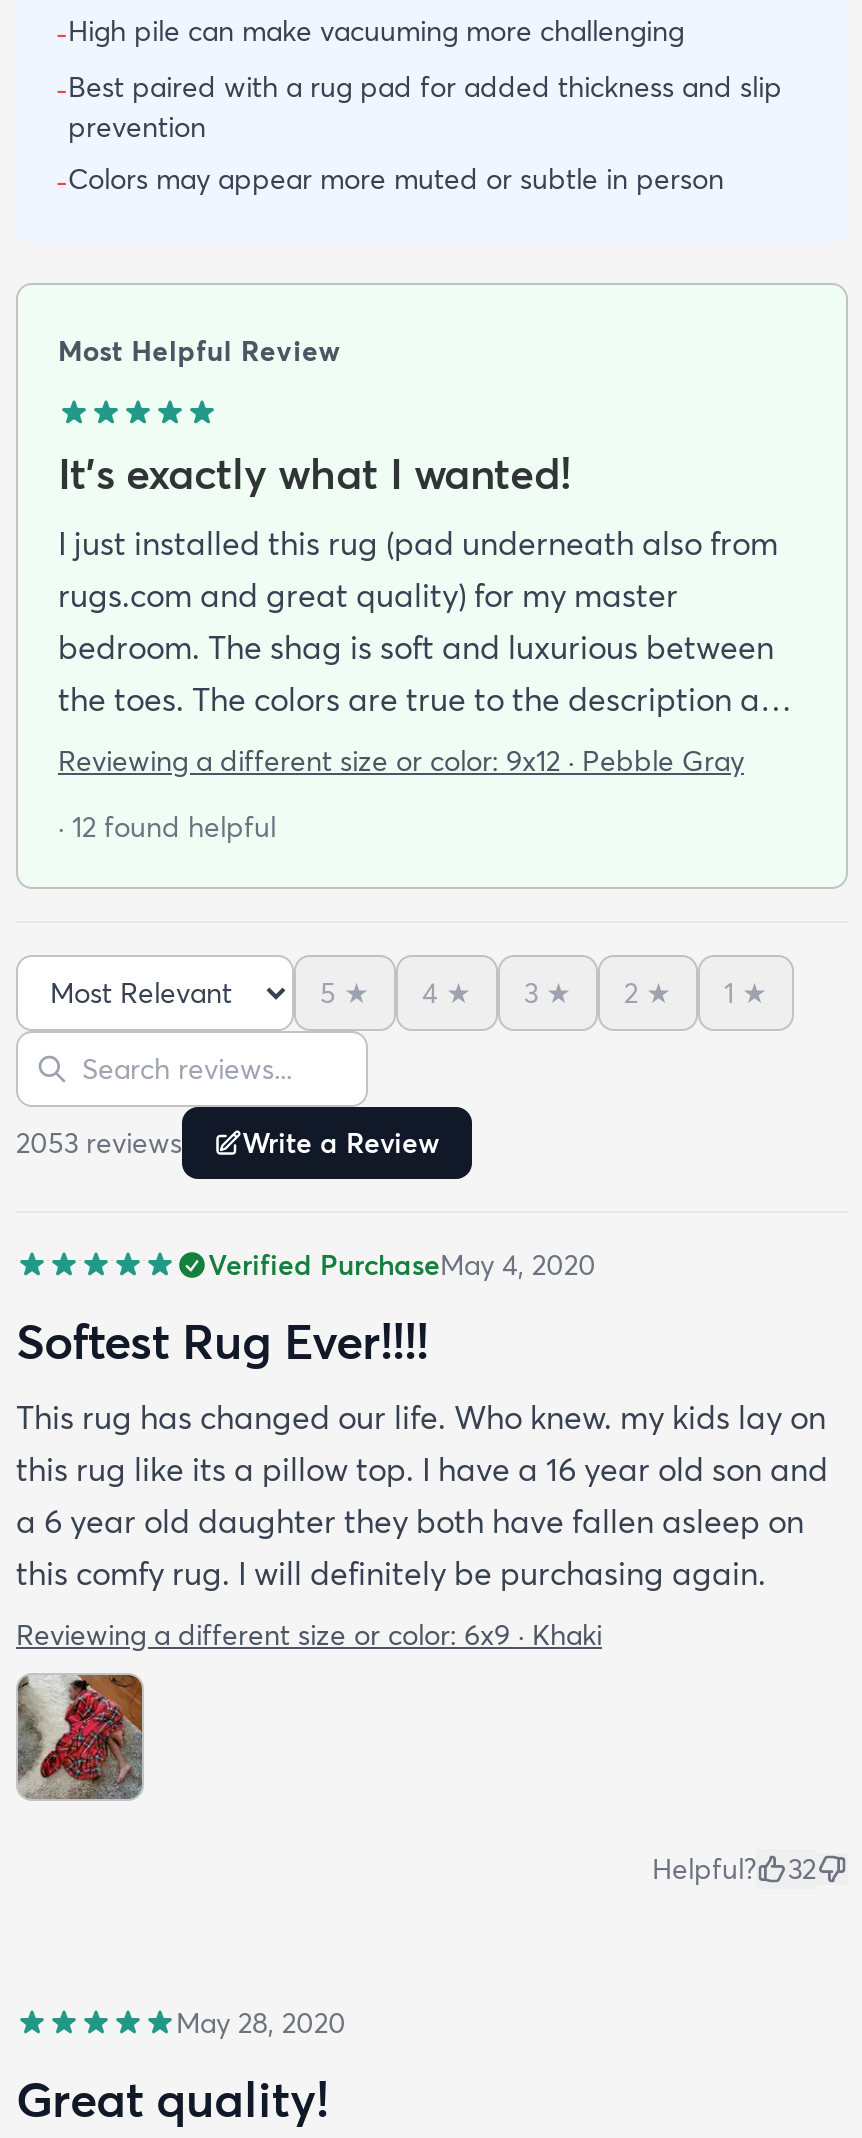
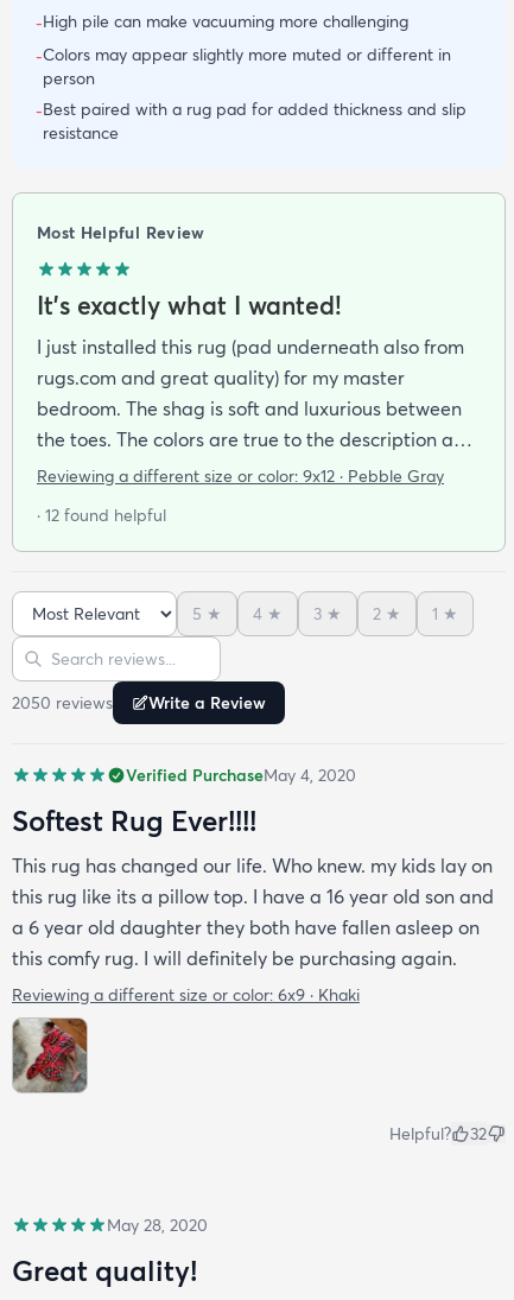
+ -Colors may appear slightly more muted or different in
+ person

moved down: -Best paired with a rug pad for added thickness and slip

- prevention
- -Colors may appear more muted or subtle in person
+ resistance

- 2053 reviews Write a Review
+ 2050 reviews Write a Review
